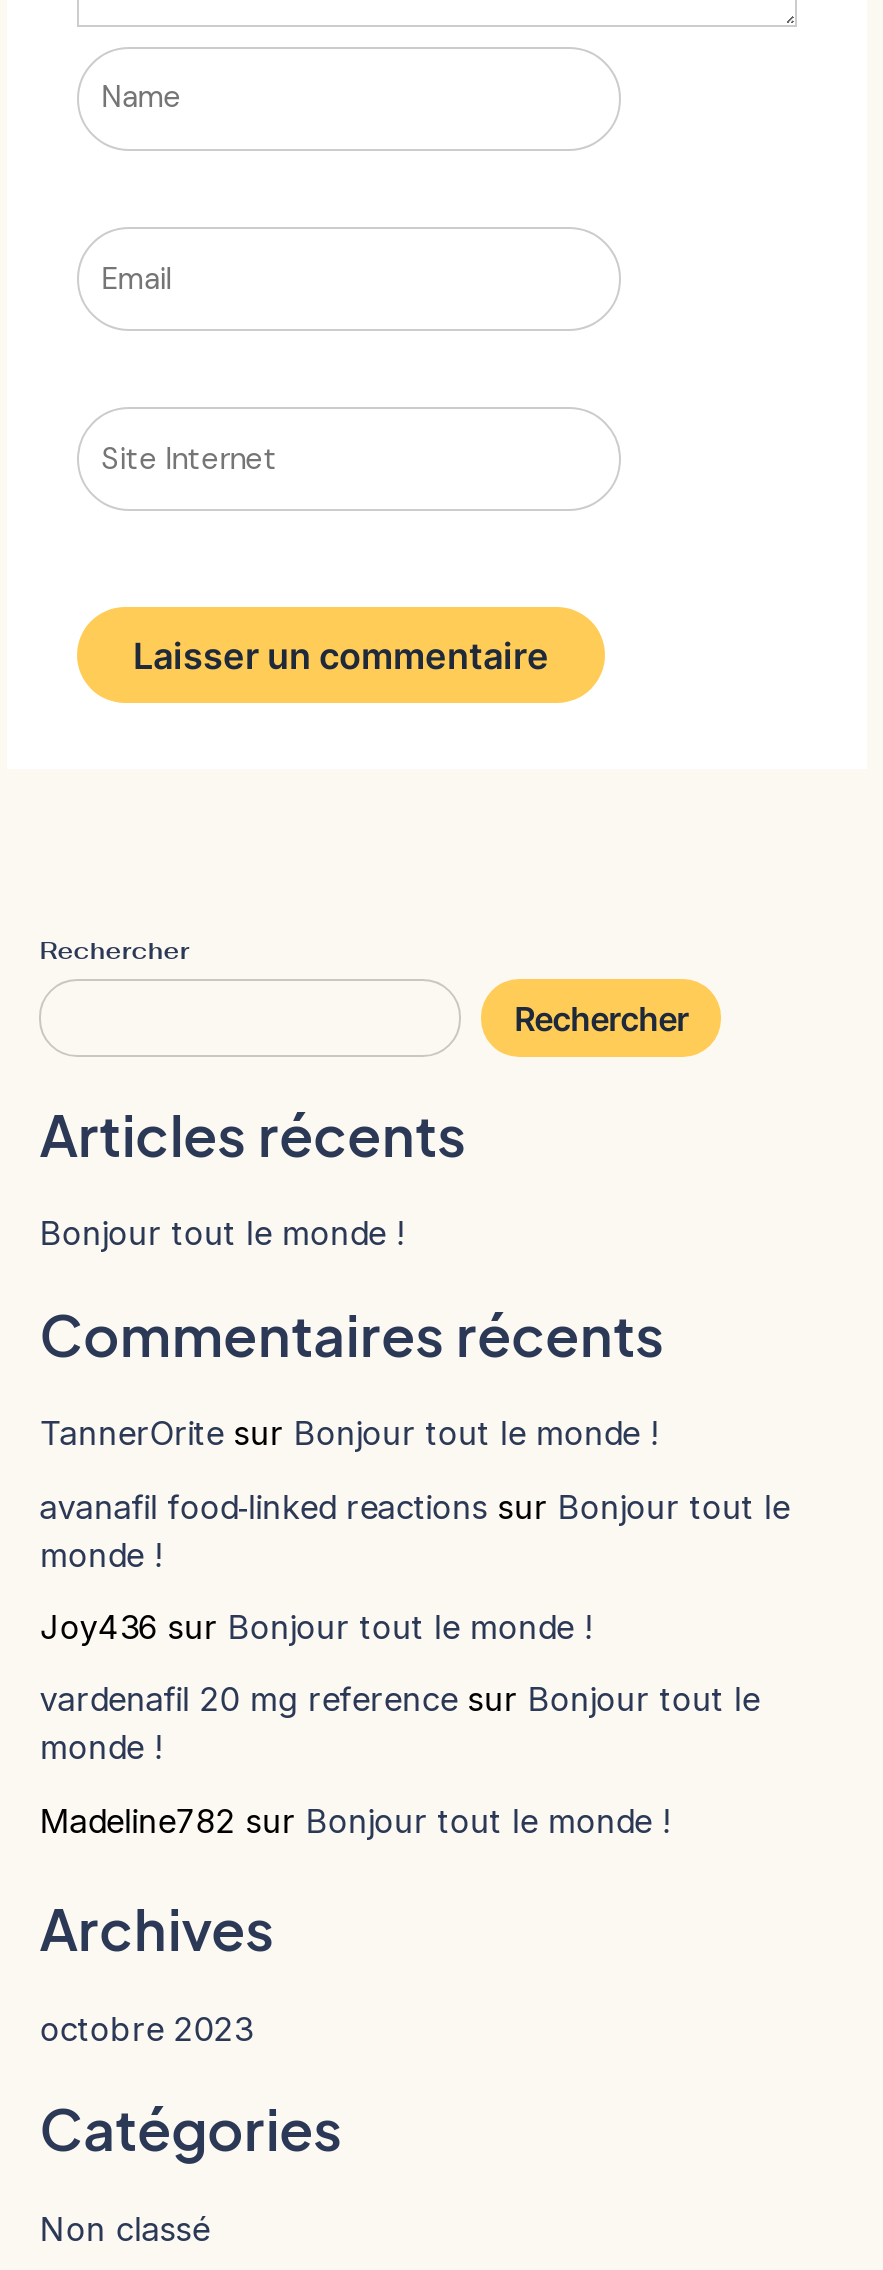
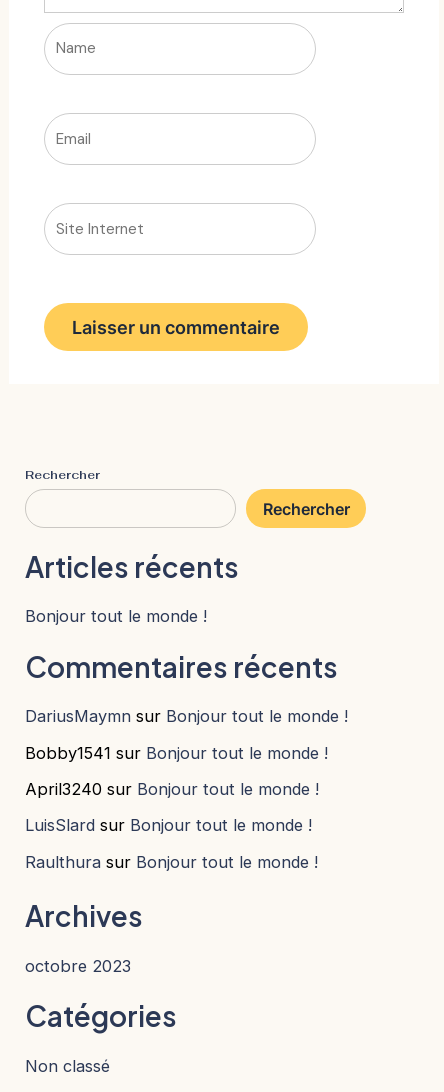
- TannerOrite sur Bonjour tout le monde !
+ DariusMaymn sur Bonjour tout le monde !

- avanafil food‑linked reactions sur Bonjour tout le
- monde !
+ Bobby1541 sur Bonjour tout le monde !

- Joy436 sur Bonjour tout le monde !
+ April3240 sur Bonjour tout le monde !

- vardenafil 20 mg reference sur Bonjour tout le
- monde !
+ LuisSlard sur Bonjour tout le monde !

- Madeline782 sur Bonjour tout le monde !
+ Raulthura sur Bonjour tout le monde !
